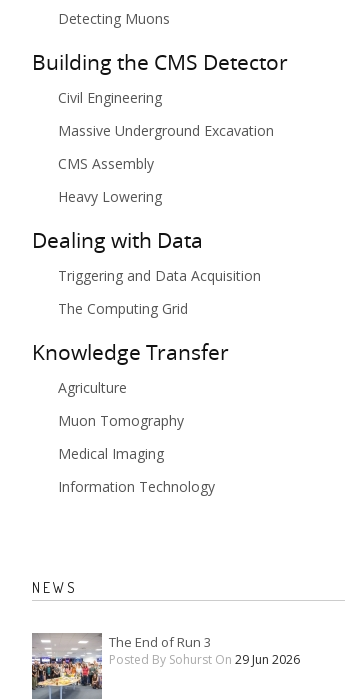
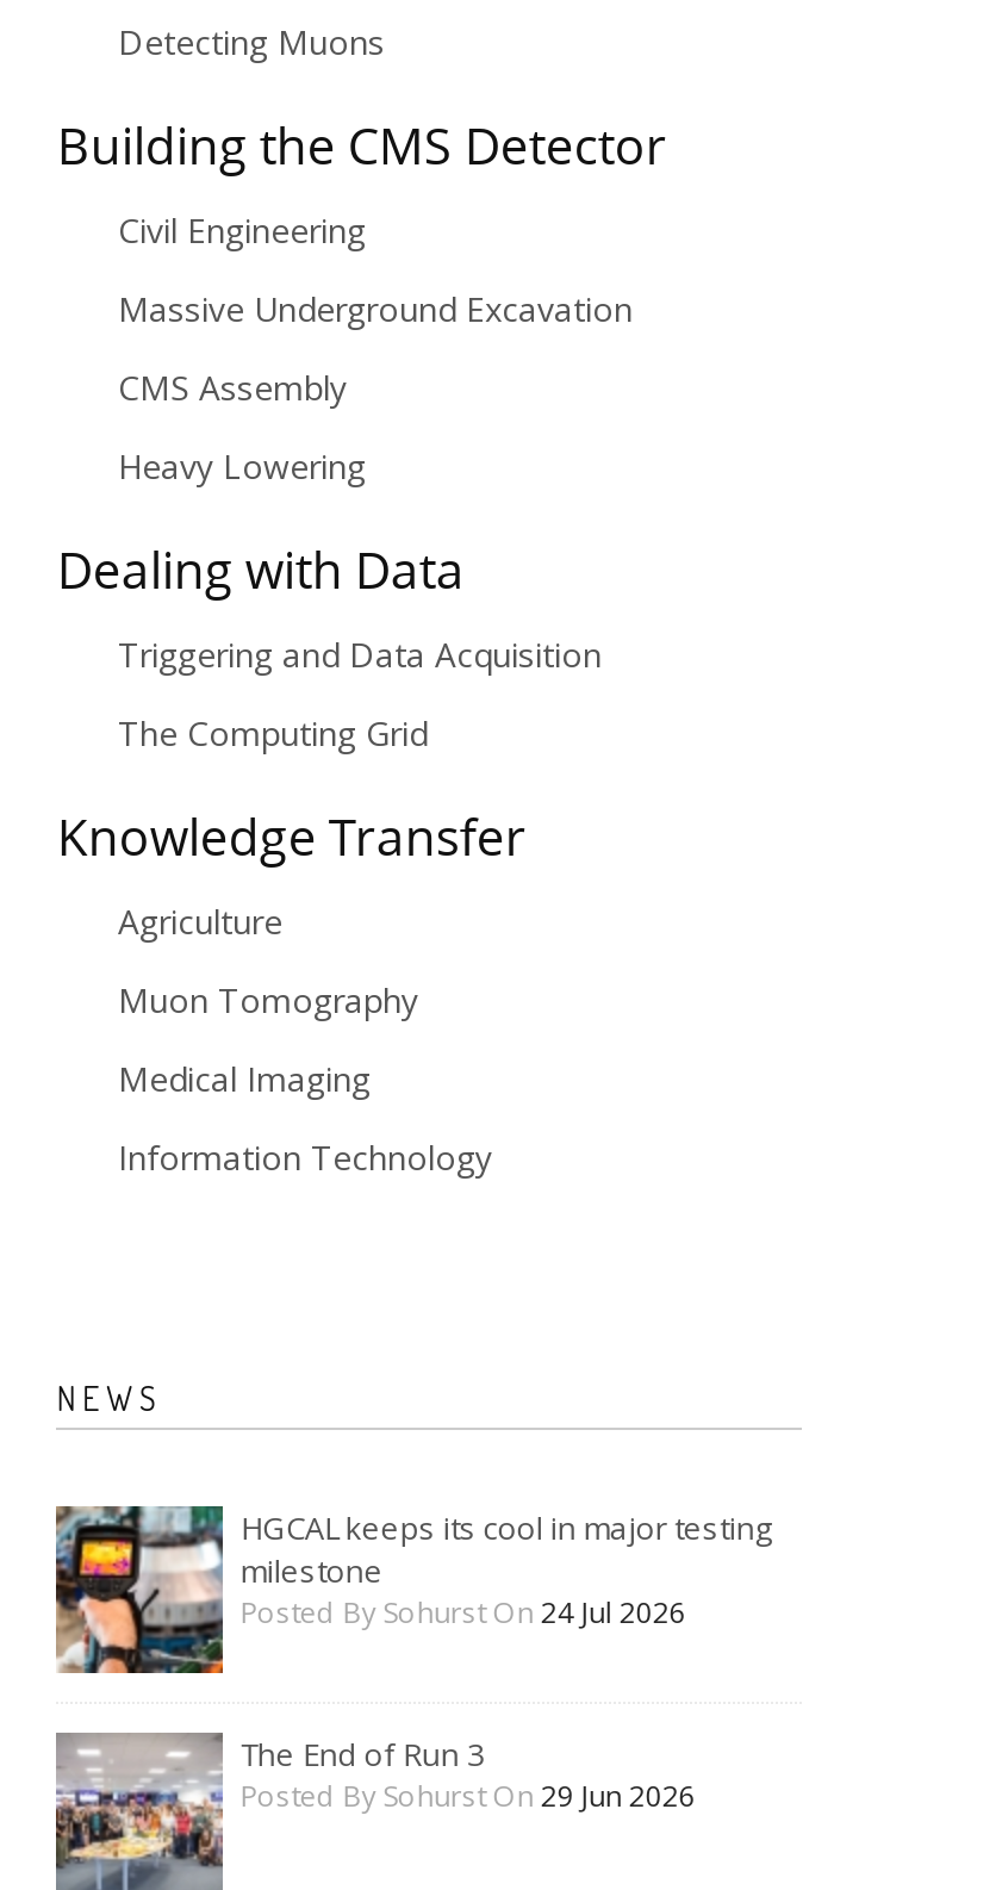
+ [image]
+ HGCAL keeps its cool in major testing
+ milestone
+ Posted By Sohurst On 24 Jul 2026
